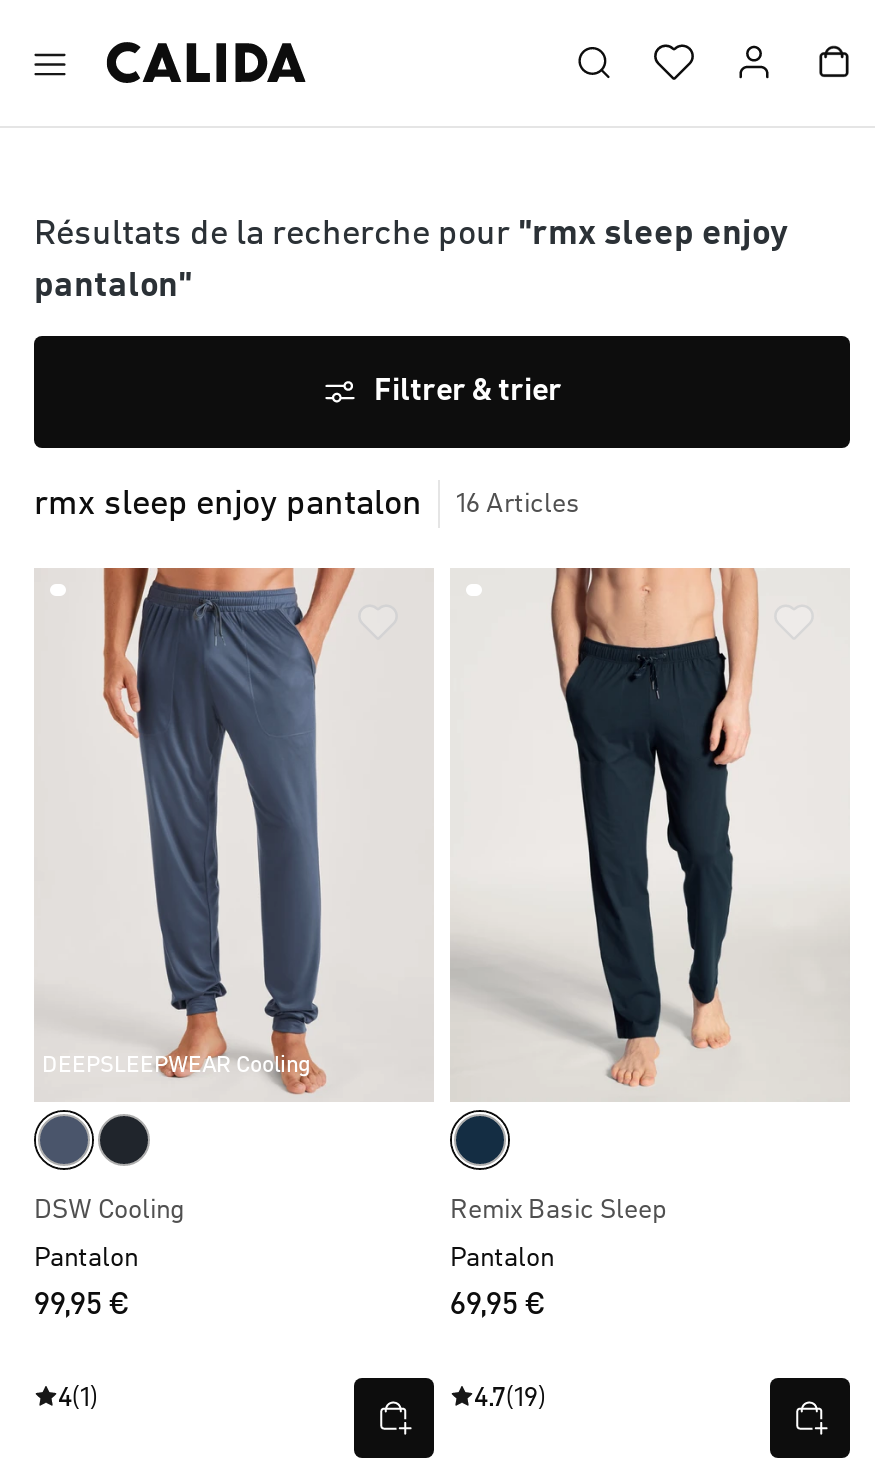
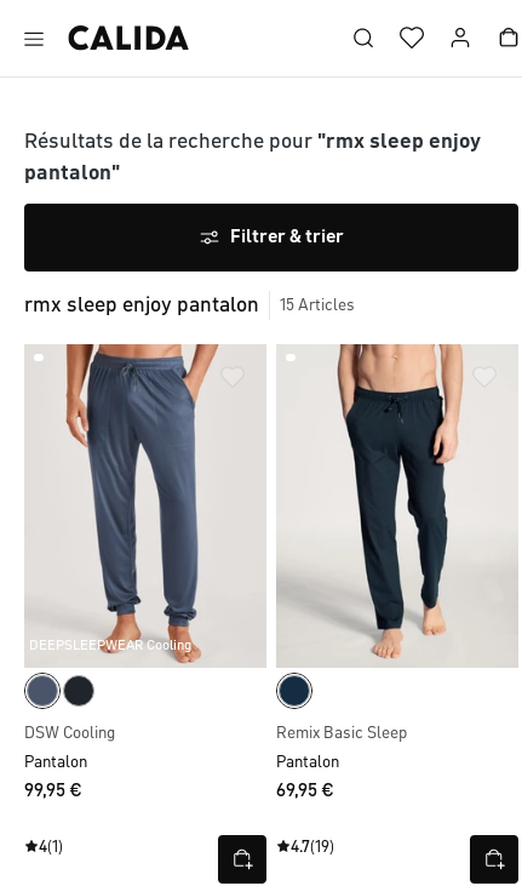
- rmx sleep enjoy pantalon 16 Articles
+ rmx sleep enjoy pantalon 15 Articles
